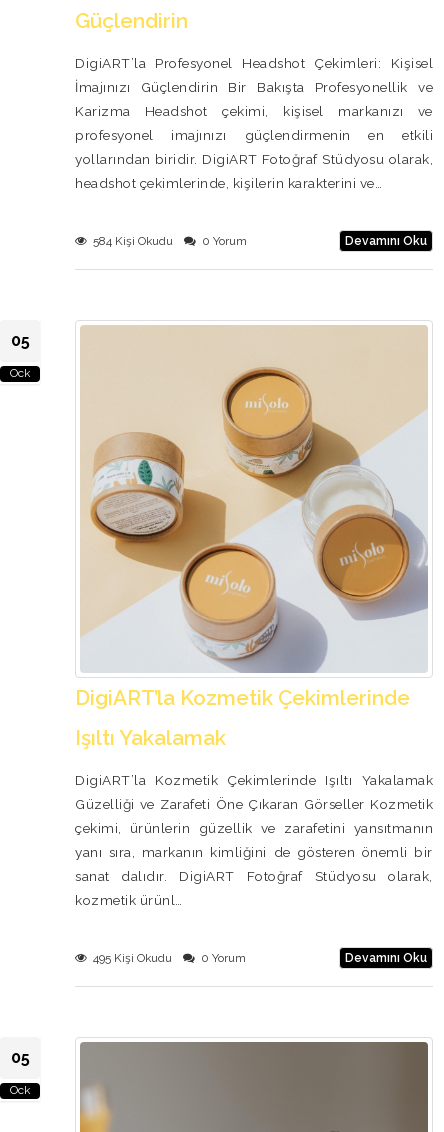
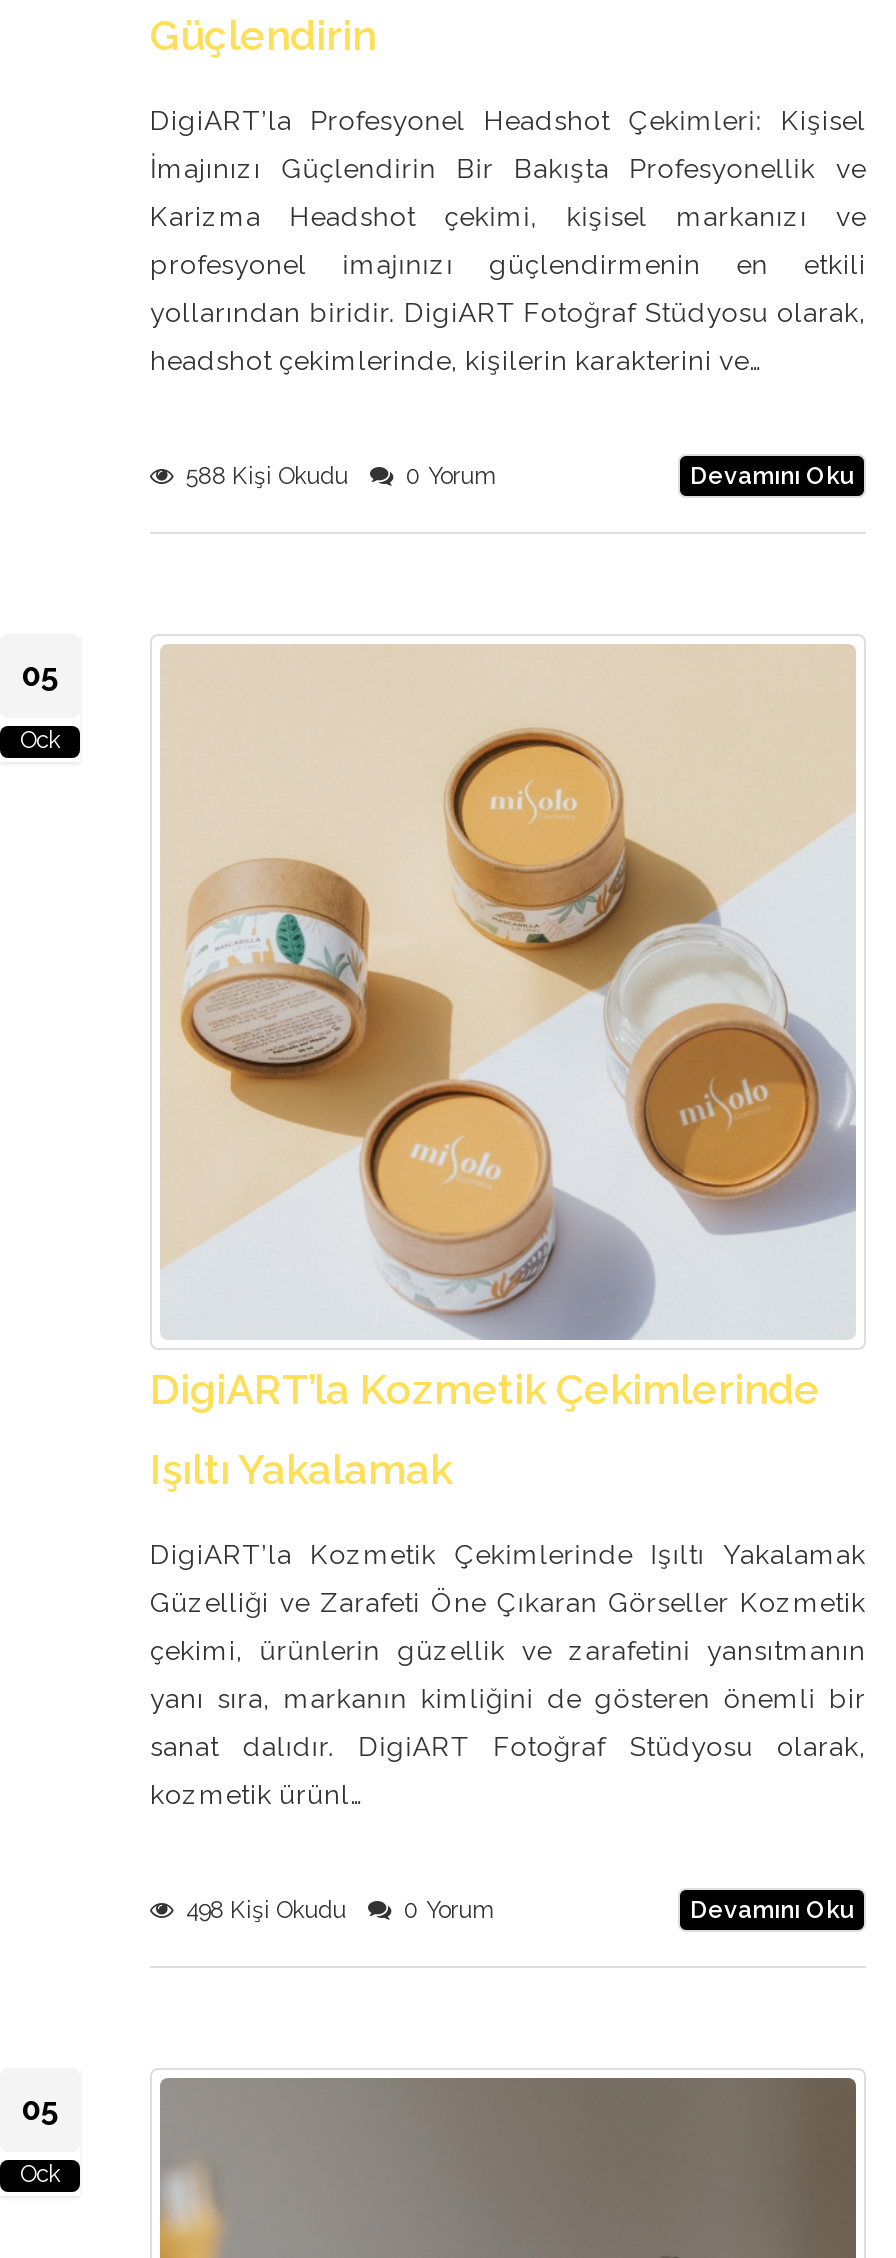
- 584 Kişi Okudu 0 Yorum
+ 588 Kişi Okudu 0 Yorum

- 495 Kişi Okudu 0 Yorum
+ 498 Kişi Okudu 0 Yorum
